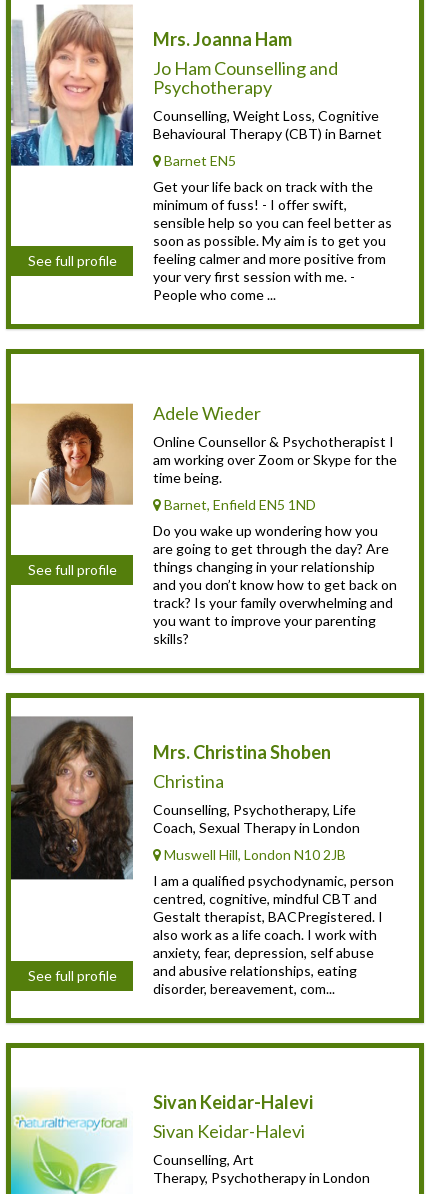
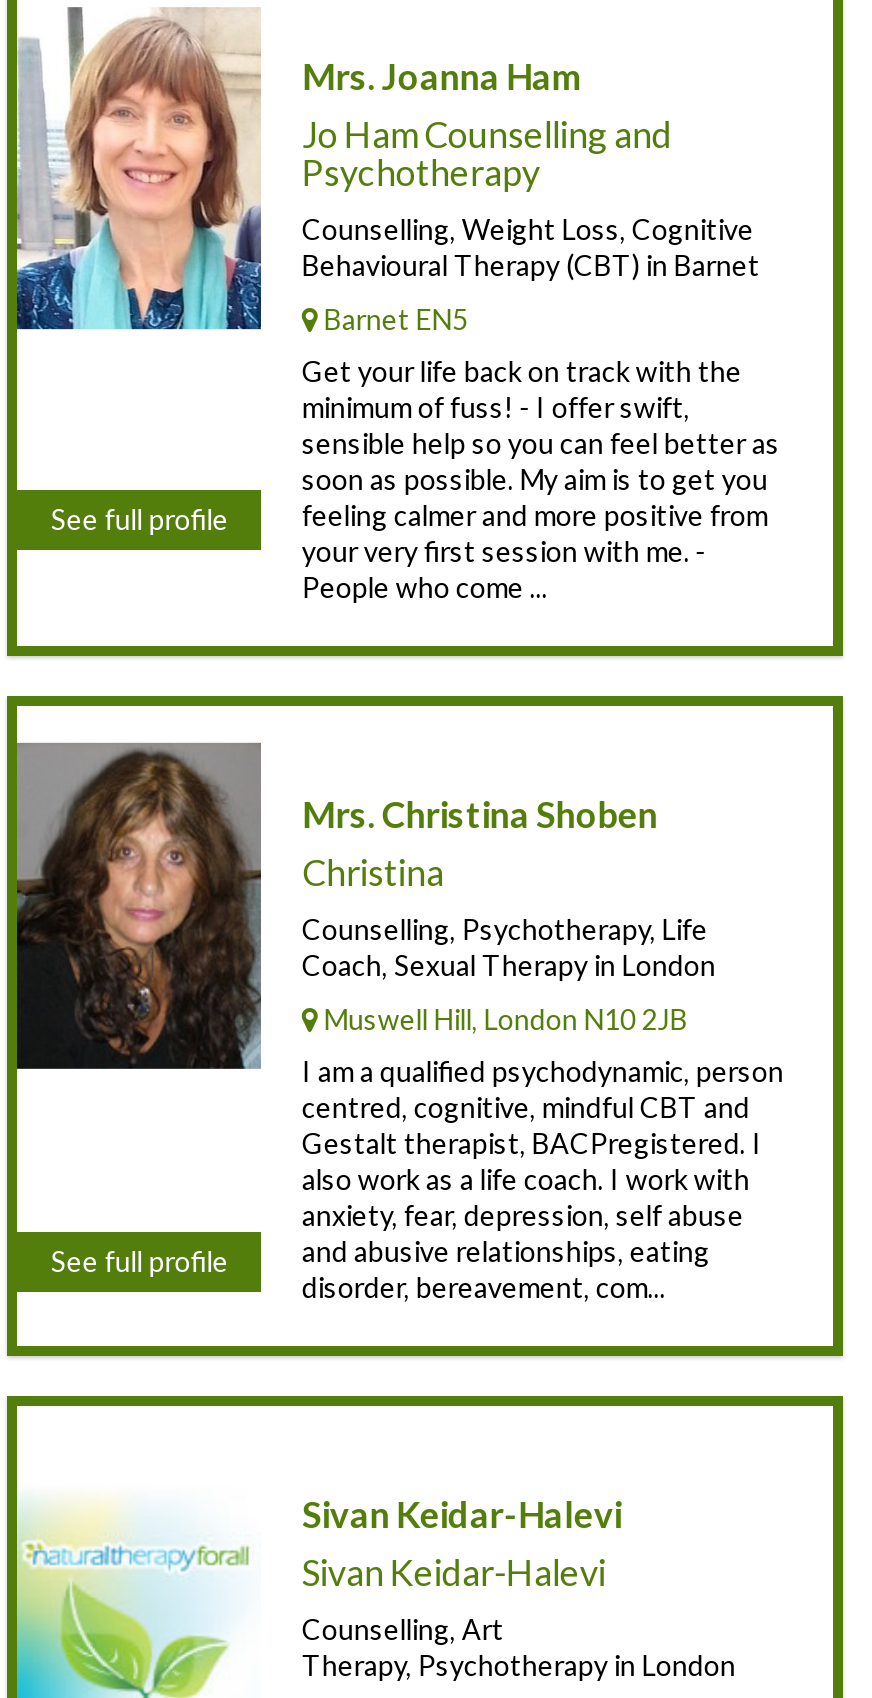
- [image]
- Adele Wieder
- Online Counsellor & Psychotherapist I
- am working over Zoom or Skype for the
- time being.
- Barnet, Enfield EN5 1ND
- Do you wake up wondering how you
- are going to get through the day? Are
- things changing in your relationship
- and you don’t know how to get back on
- track? Is your family overwhelming and
- you want to improve your parenting
- skills?

- See full profile
